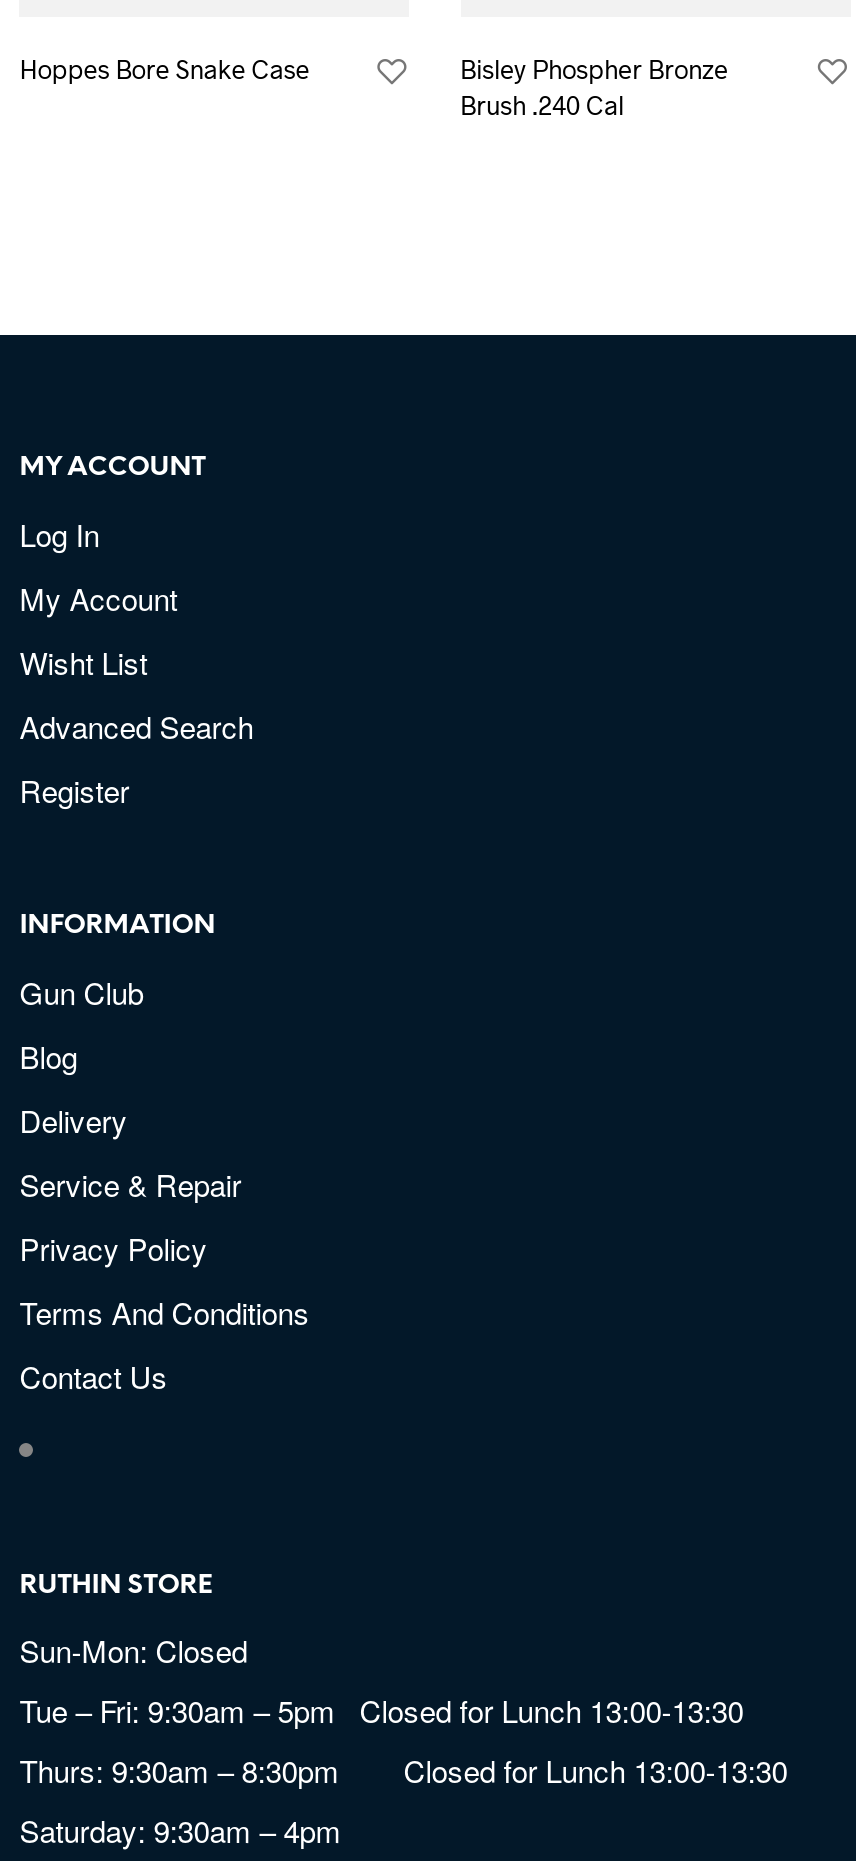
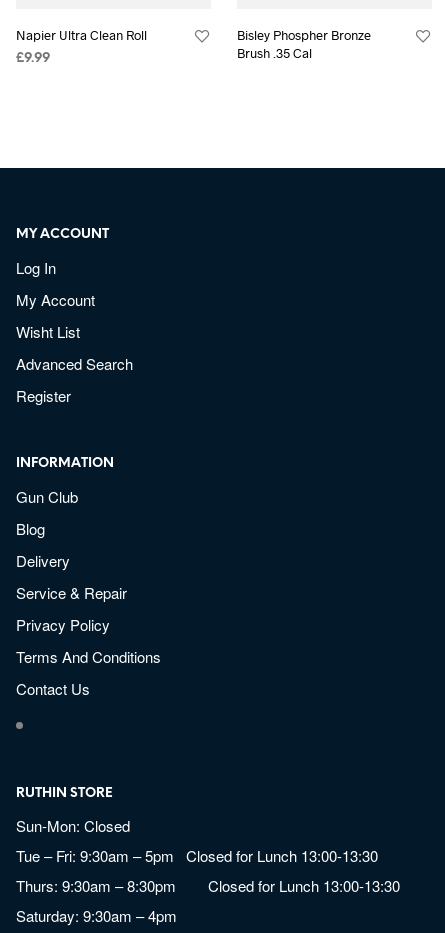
- Hoppes Bore Snake Case
+ Napier Ultra Clean Roll
+ £9.99

- Brush .240 Cal
+ Brush .35 Cal
